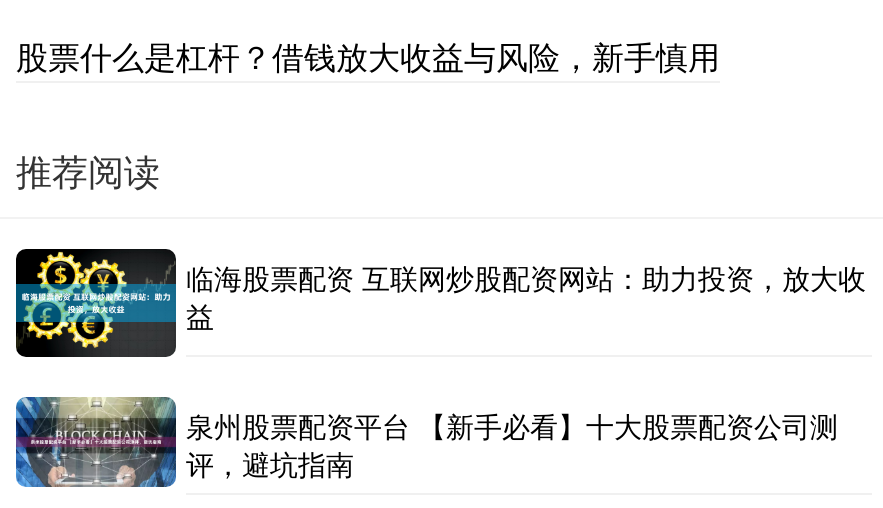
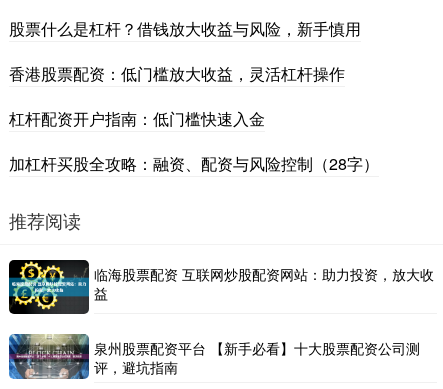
+ 香港股票配资：低门槛放大收益，灵活杠杆操作
+ 杠杆配资开户指南：低门槛快速入金
+ 加杠杆买股全攻略：融资、配资与风险控制（28字）
